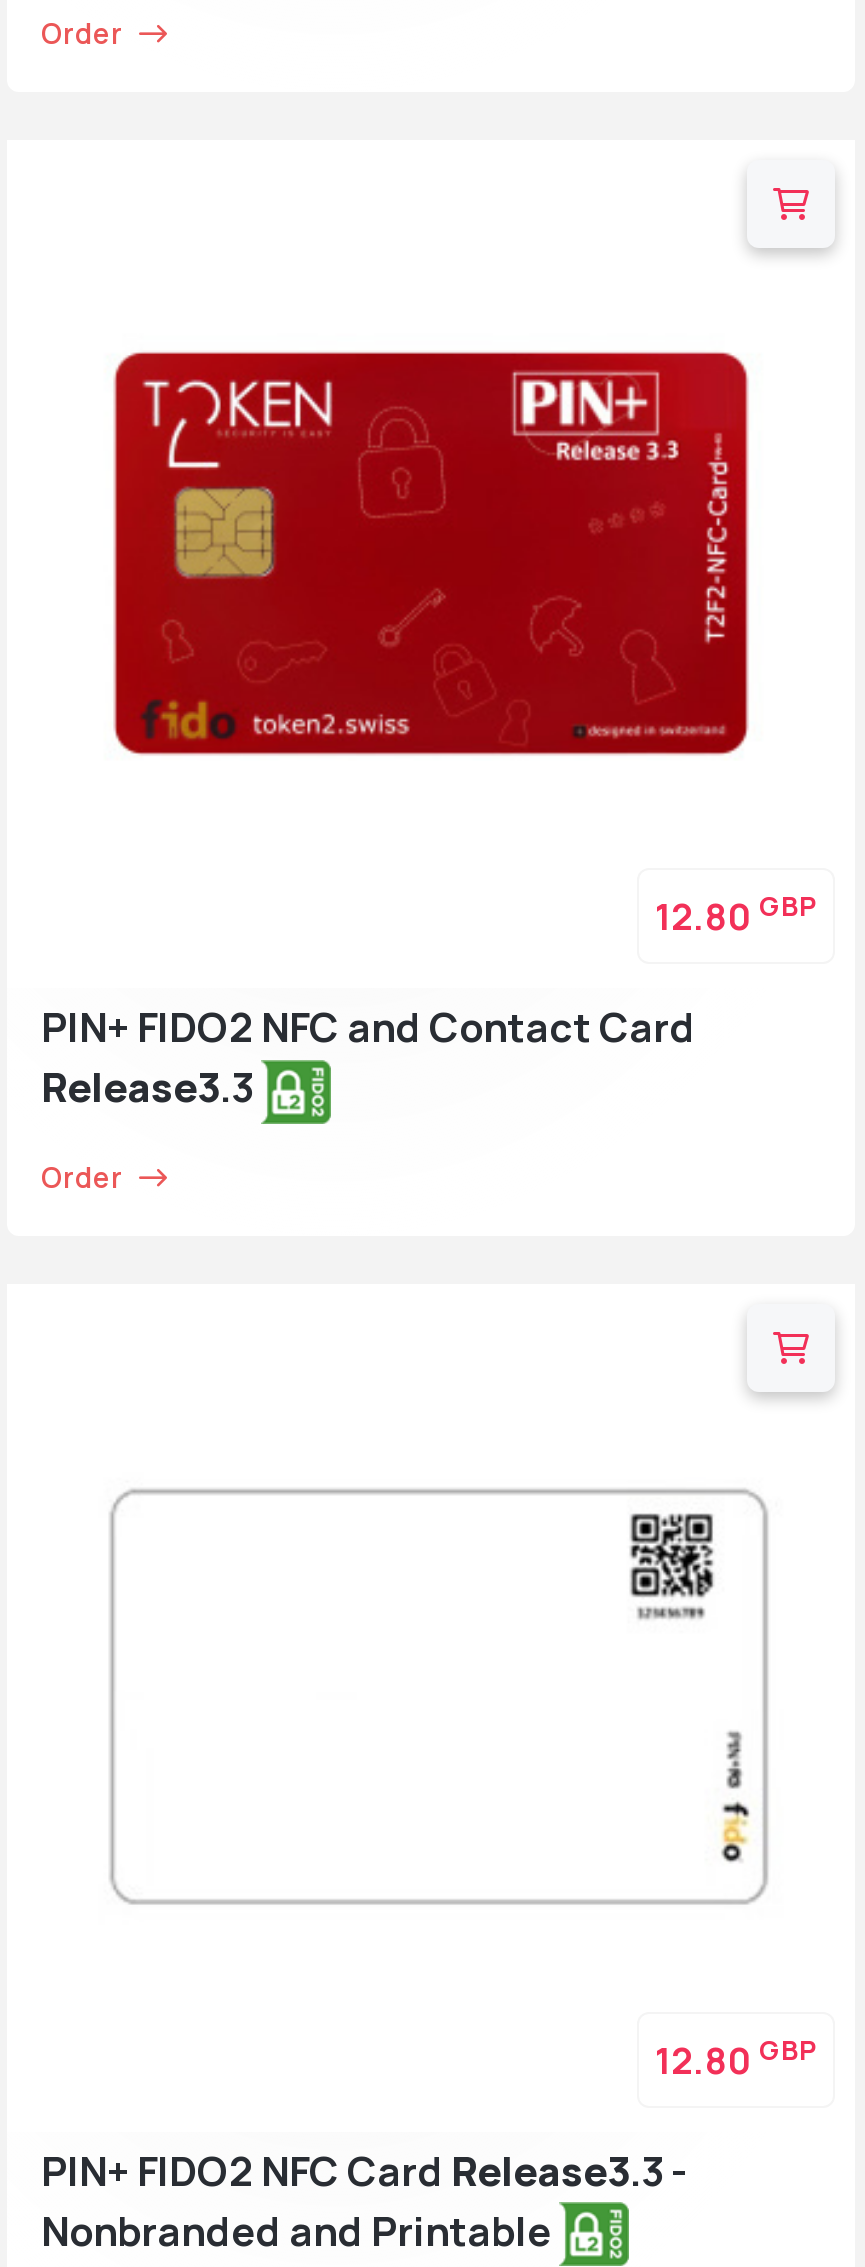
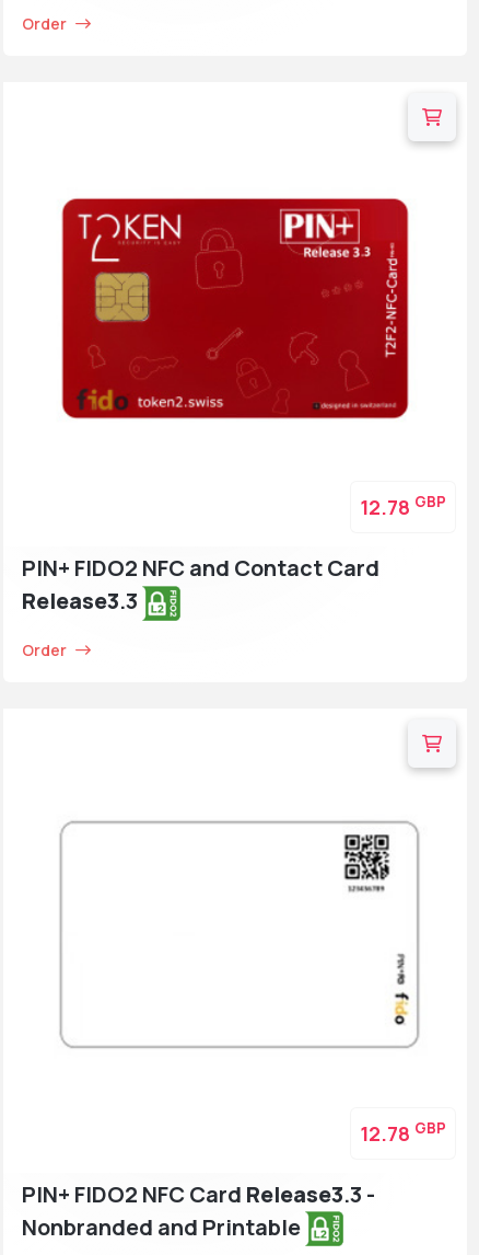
- 12.80 GBP
+ 12.78 GBP

- 12.80 GBP
+ 12.78 GBP
